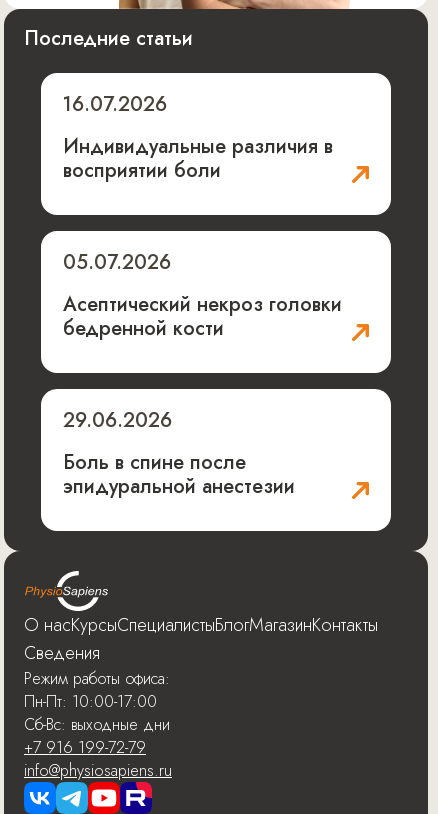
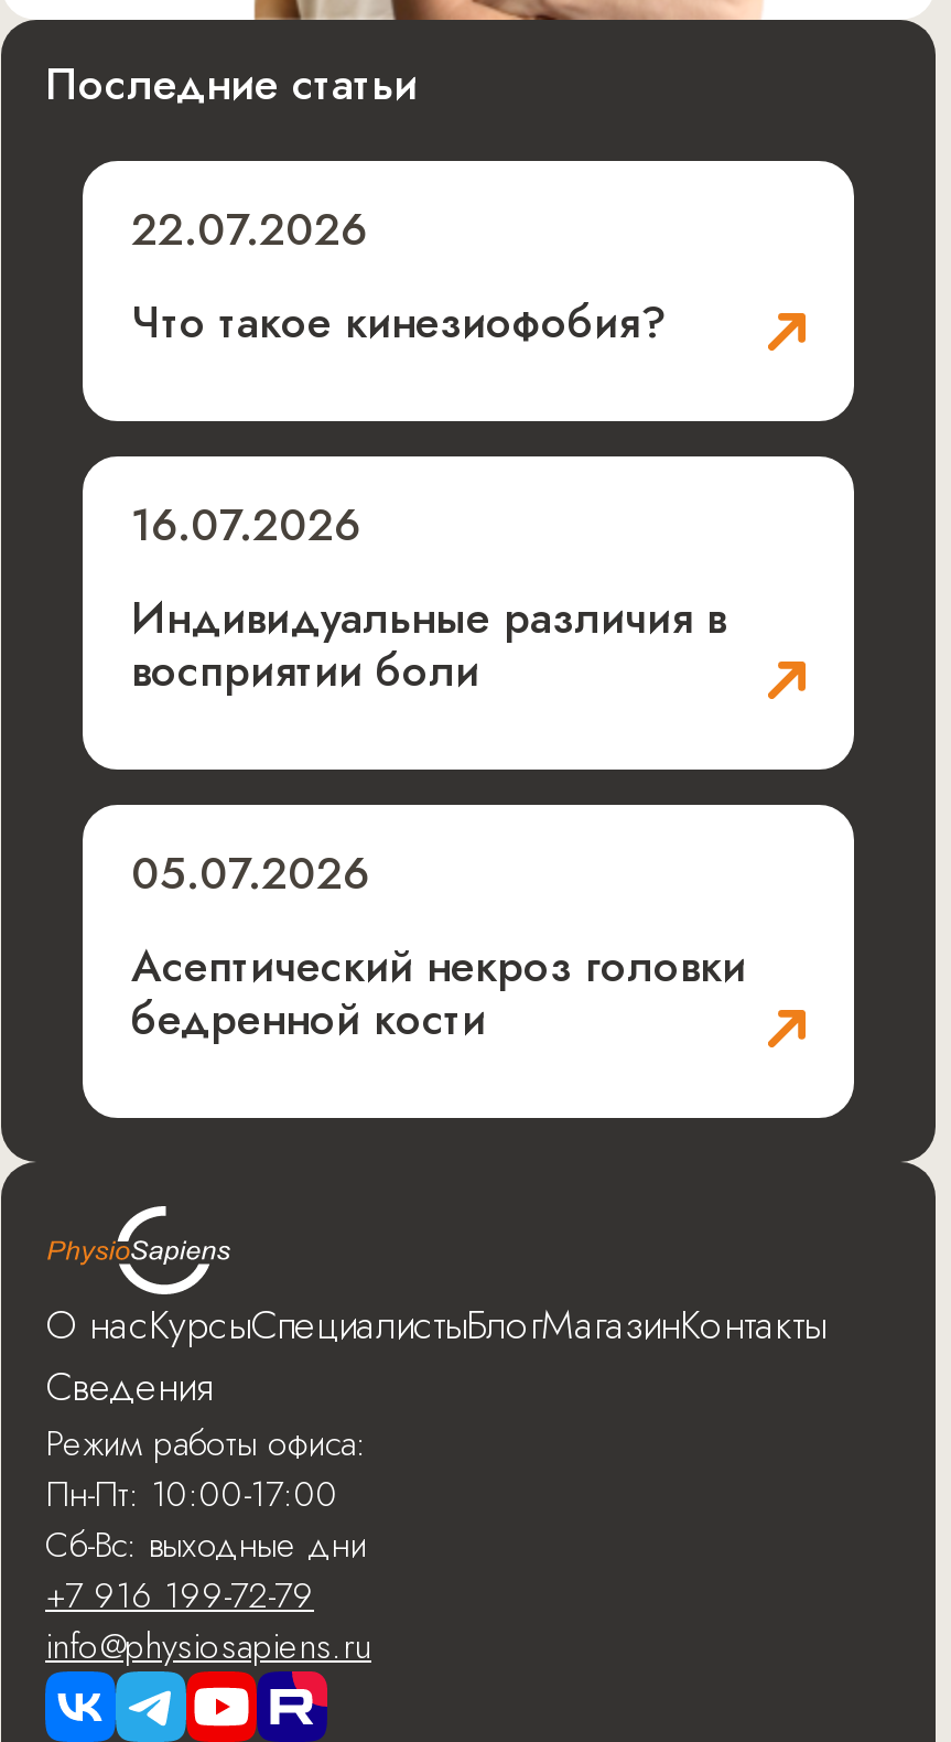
+ 22.07.2026
+ Что такое кинезиофобия?

moved down: 16.07.2026 | Индивидуальные различия в | восприятии боли | 05.07.2026 | Асептический некроз головки | бедренной кости

- 29.06.2026
- Боль в спине после
- эпидуральной анестезии
